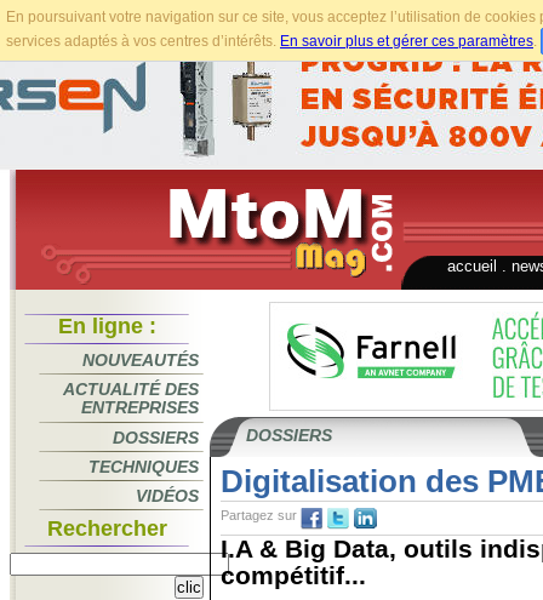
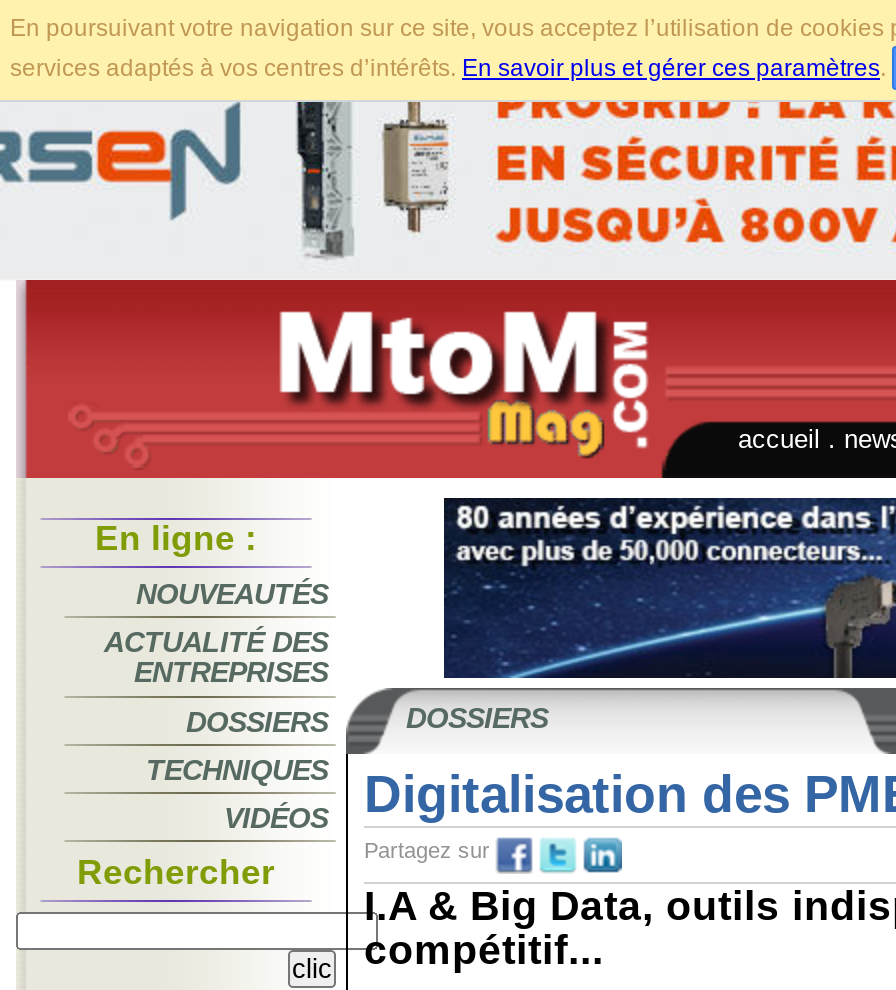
- [image]
+ [image]
